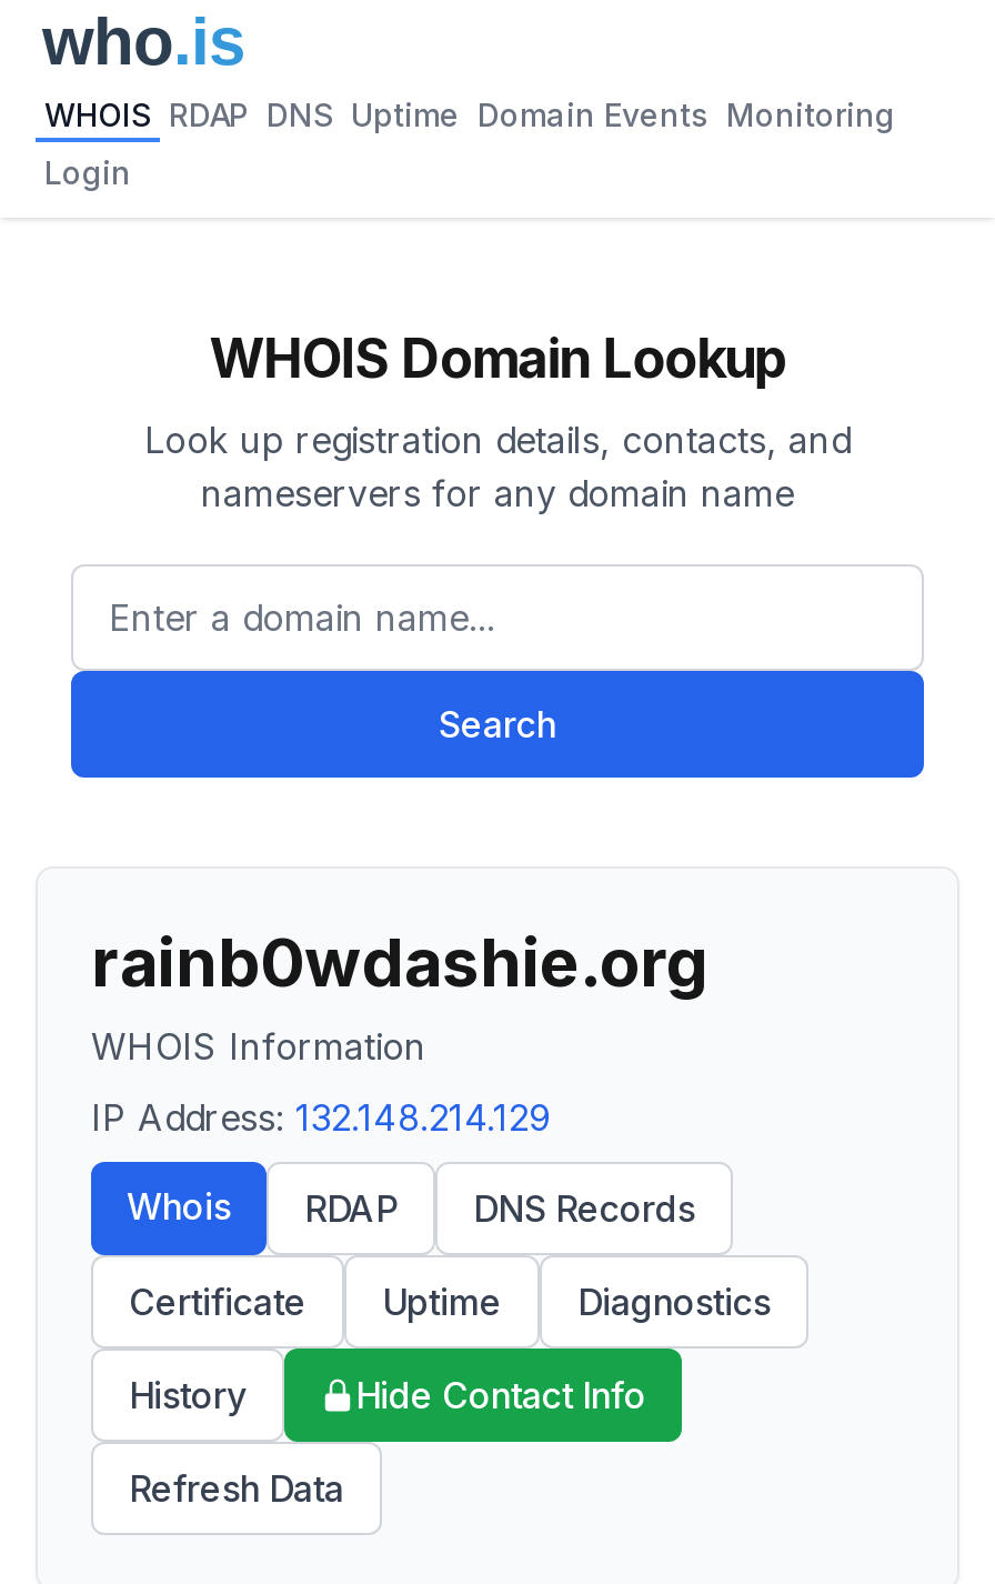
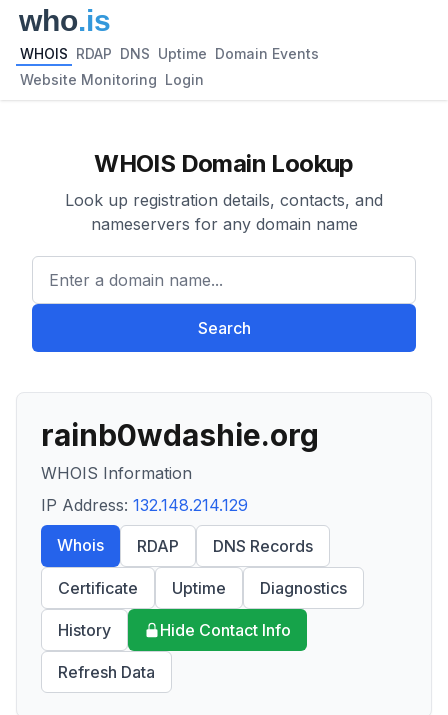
- WHOIS RDAP DNS Uptime Domain Events Monitoring
+ WHOIS RDAP DNS Uptime Domain Events

- Login
+ Website Monitoring Login
